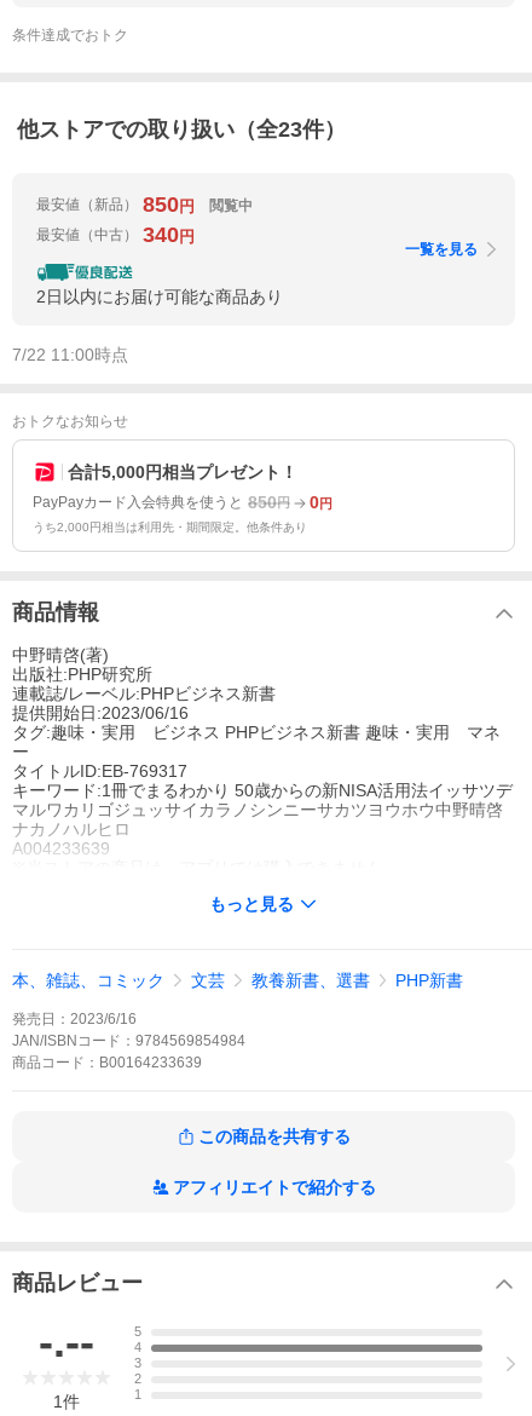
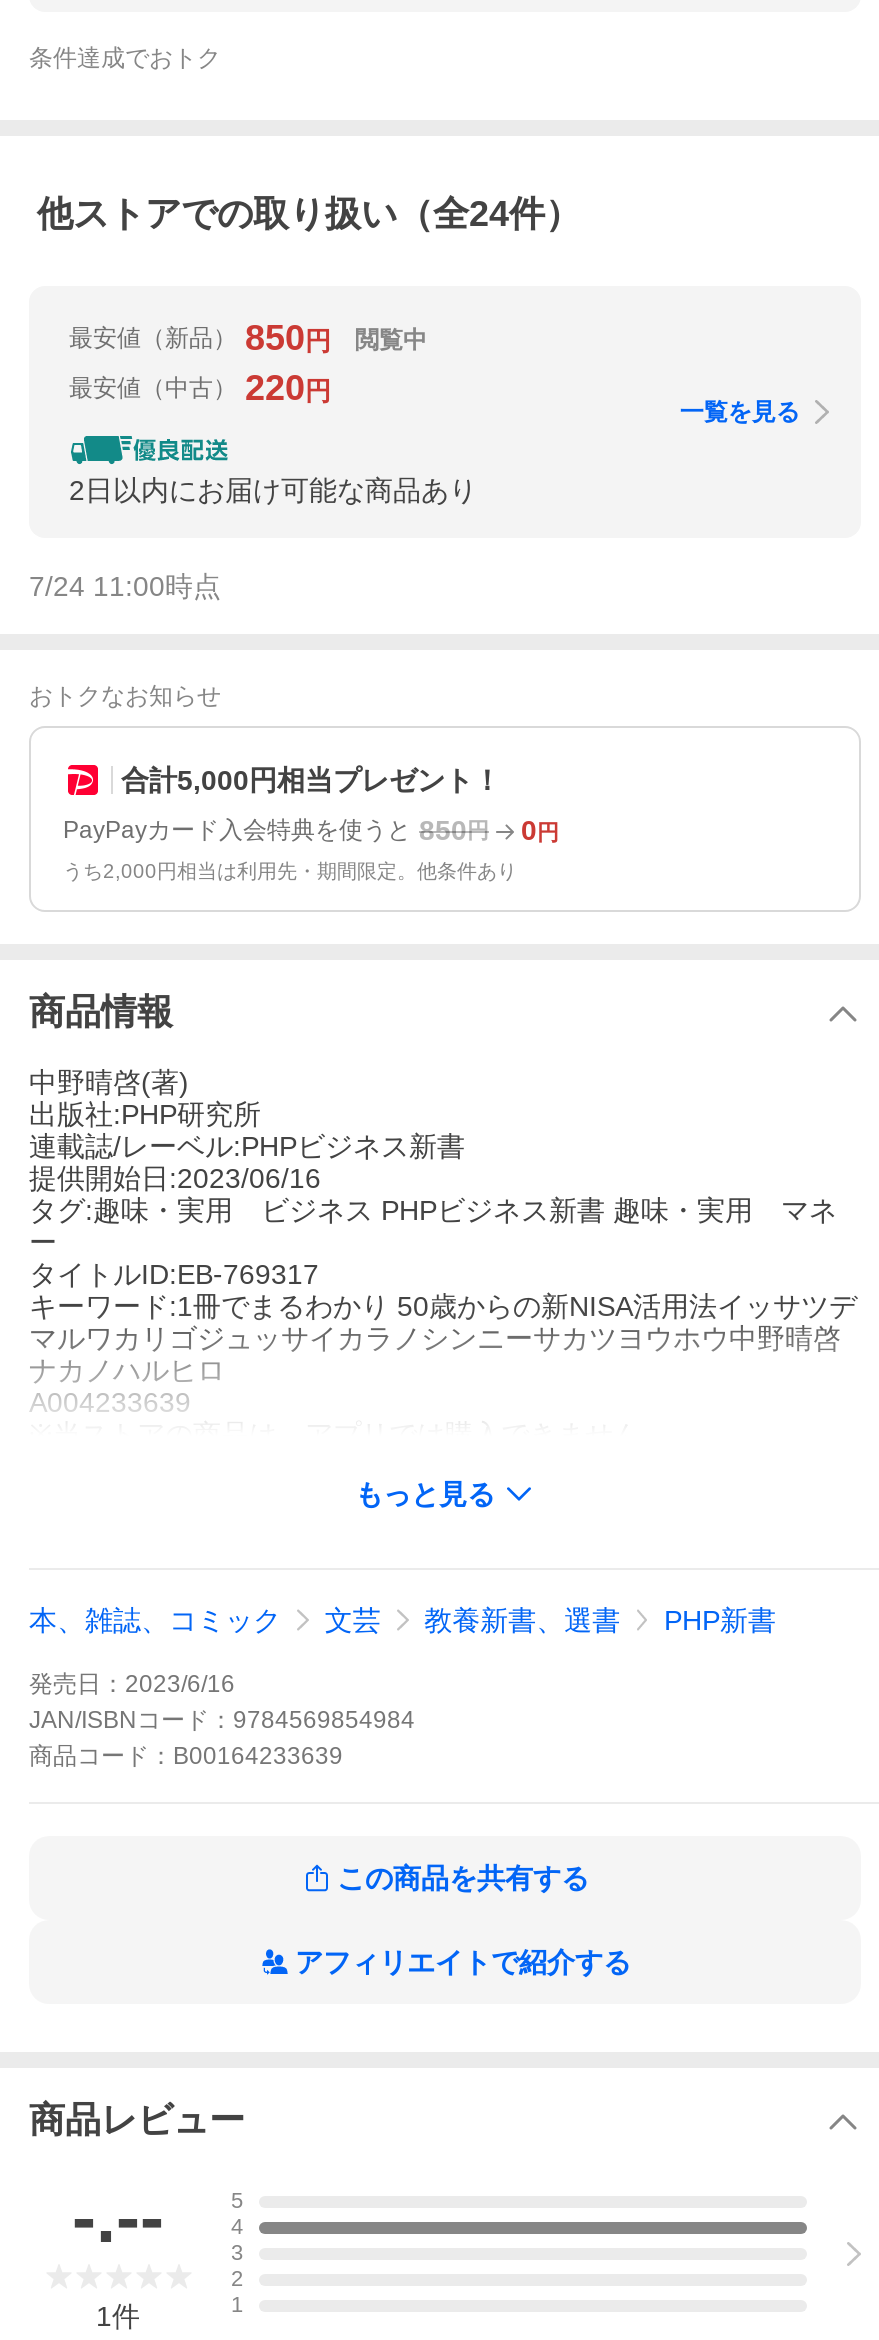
- 他ストアでの取り扱い（全23件）
+ 他ストアでの取り扱い（全24件）

- 最安値（中古） 340円
+ 最安値（中古） 220円

- 7/22 11:00時点
+ 7/24 11:00時点
